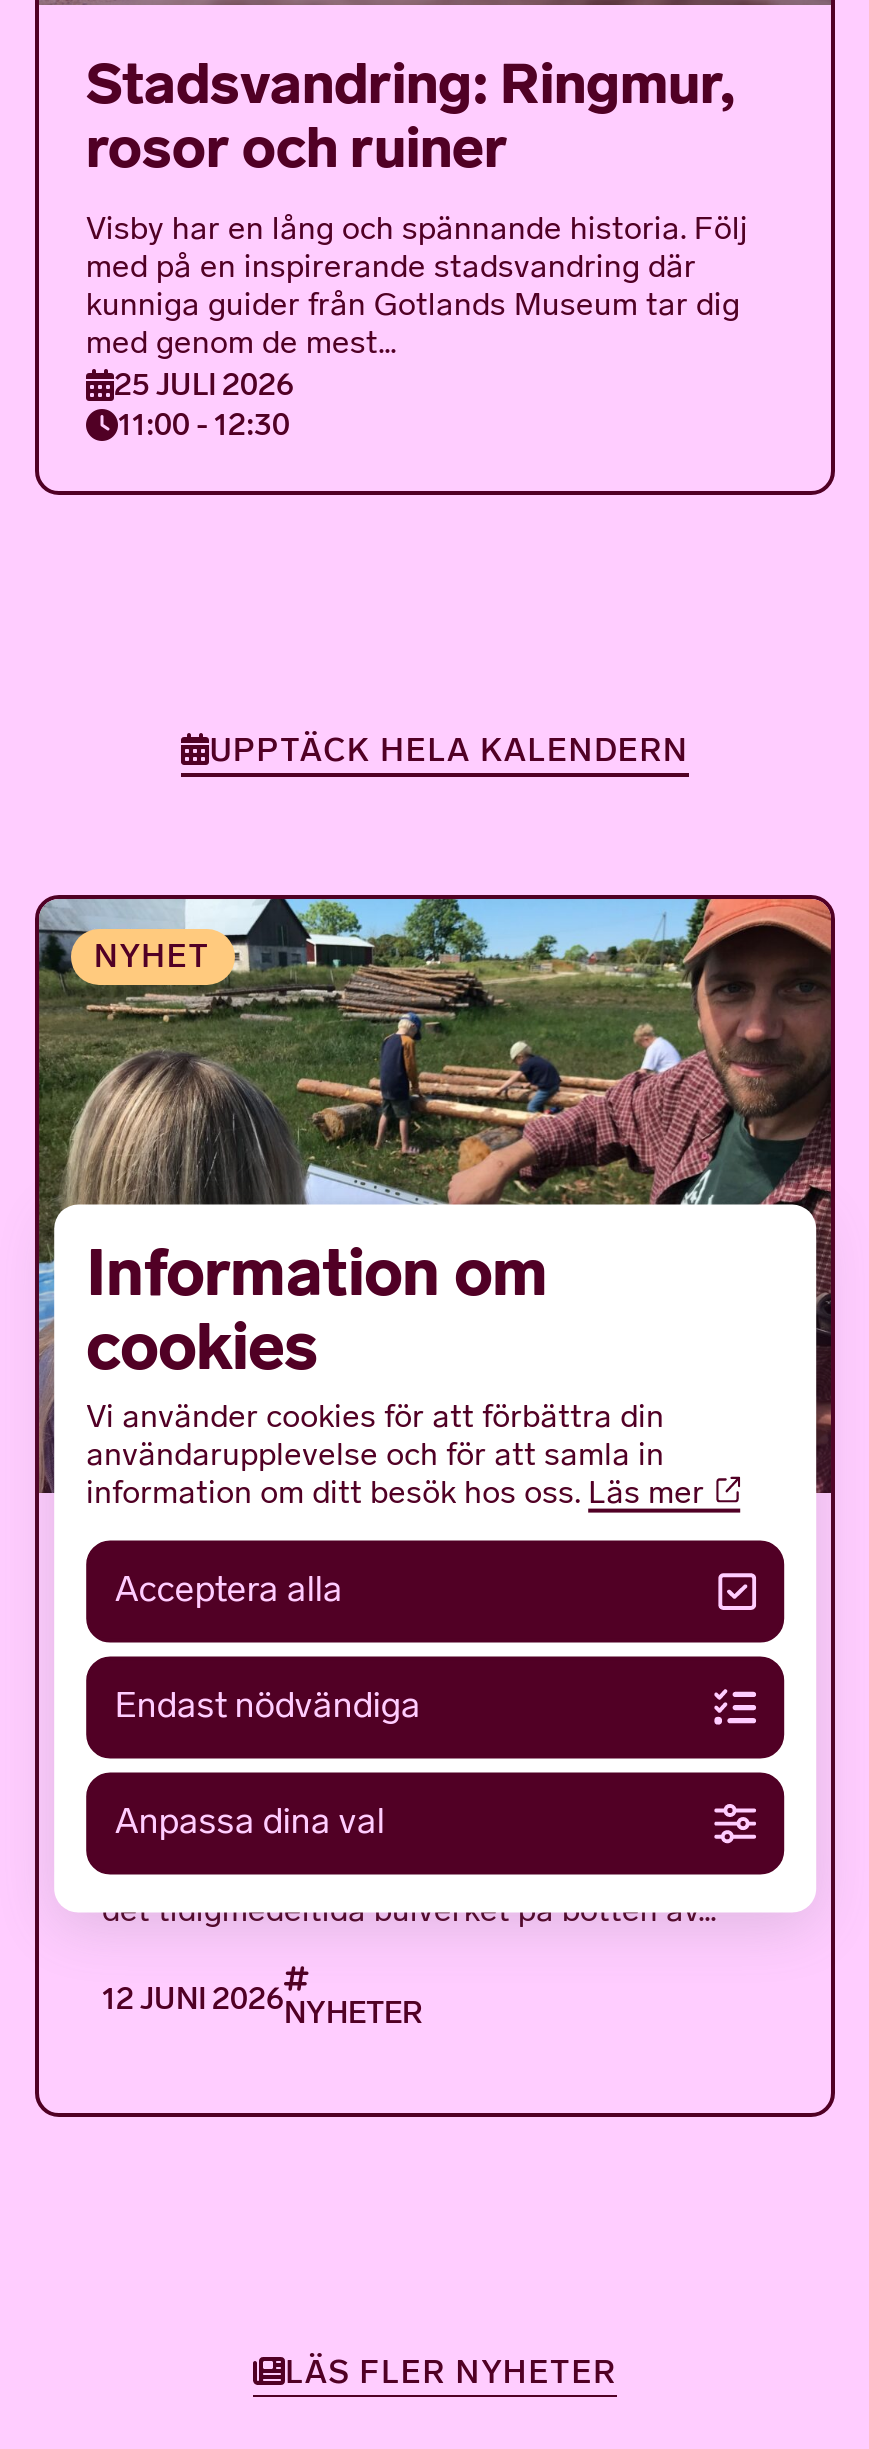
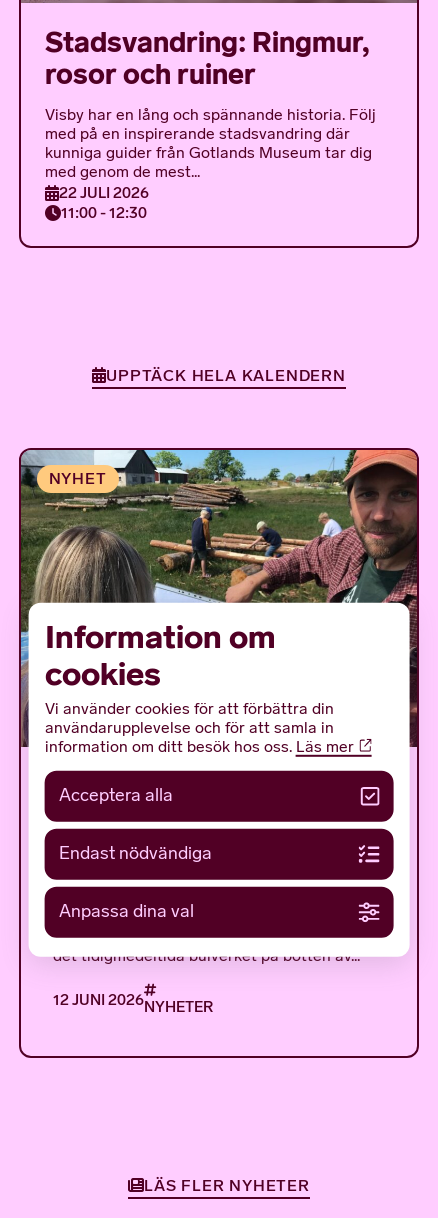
- 25 JULI 2026
+ 22 JULI 2026
